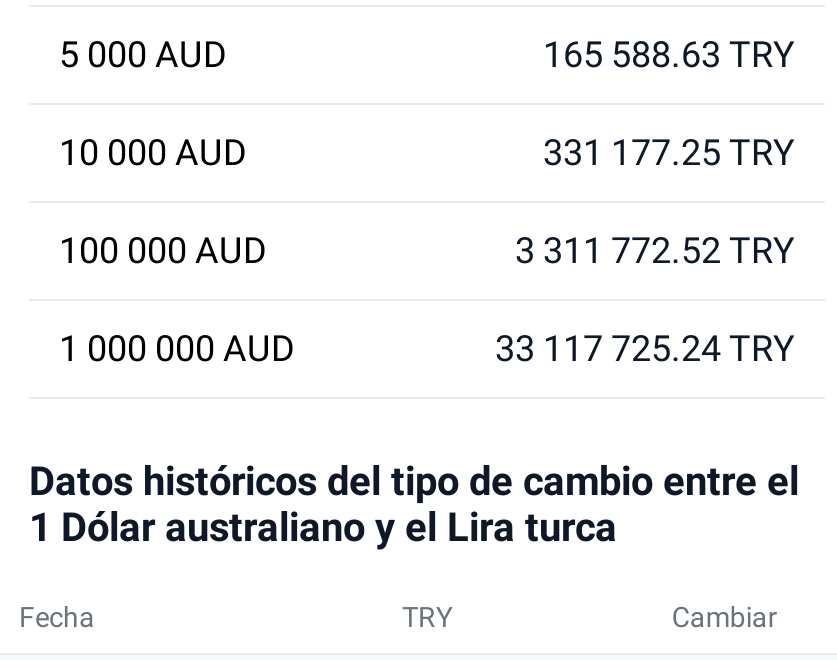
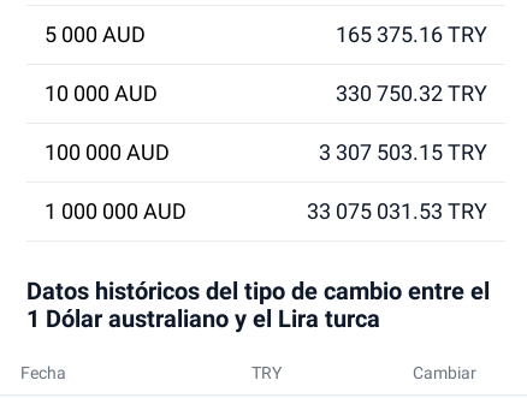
- 165 588.63 TRY
+ 165 375.16 TRY

- 331 177.25 TRY
+ 330 750.32 TRY

- 3 311 772.52 TRY
+ 3 307 503.15 TRY

- 33 117 725.24 TRY
+ 33 075 031.53 TRY
